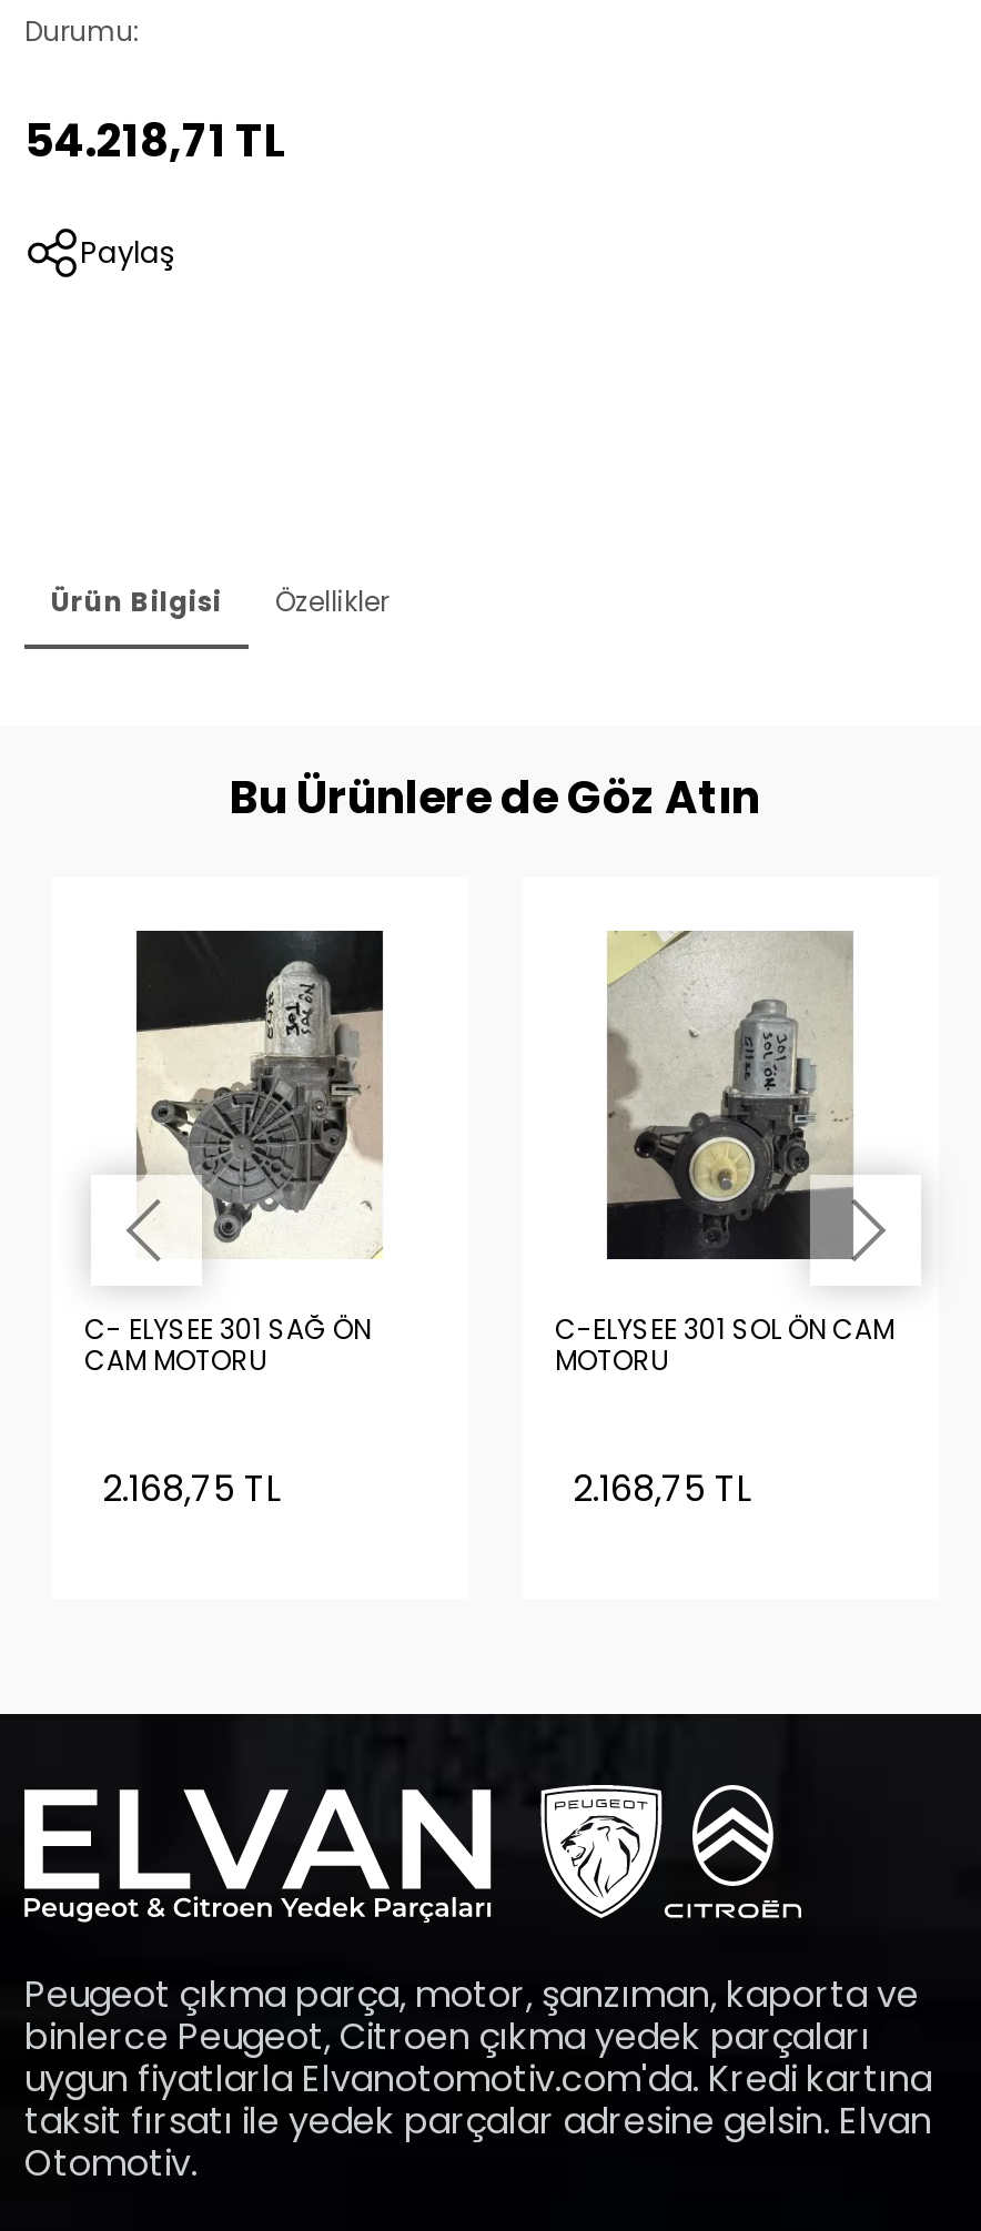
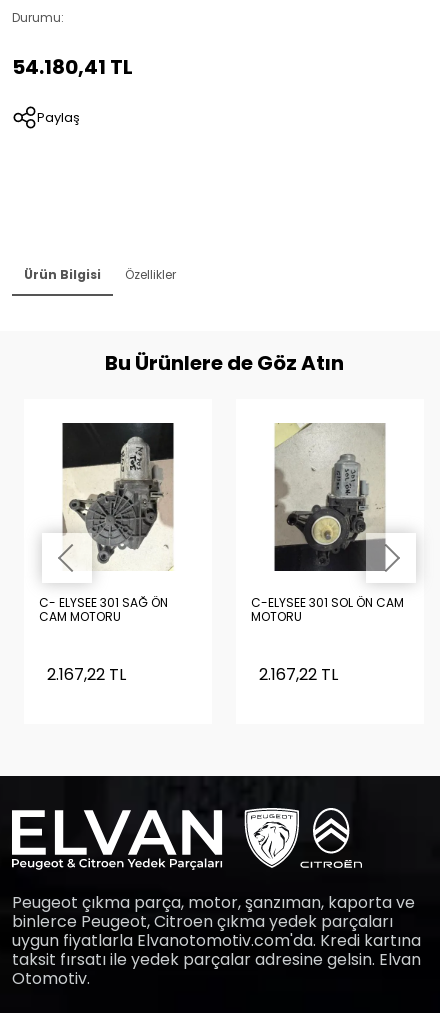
- 54.218,71 TL
+ 54.180,41 TL

- 2.168,75 TL
+ 2.167,22 TL

- 2.168,75 TL
+ 2.167,22 TL
